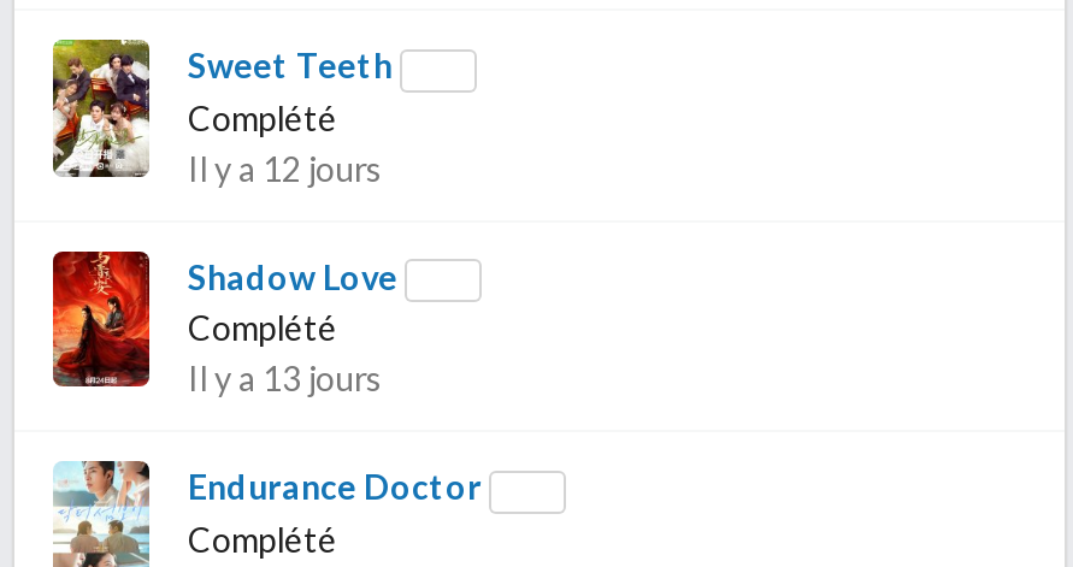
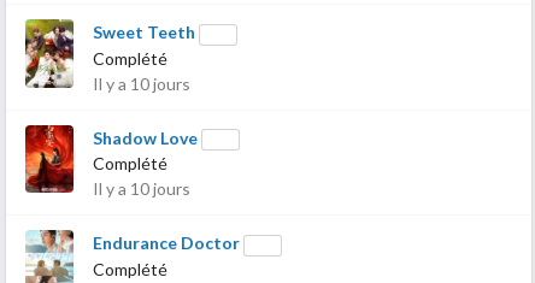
- Il y a 12 jours
+ Il y a 10 jours

- Il y a 13 jours
+ Il y a 10 jours
